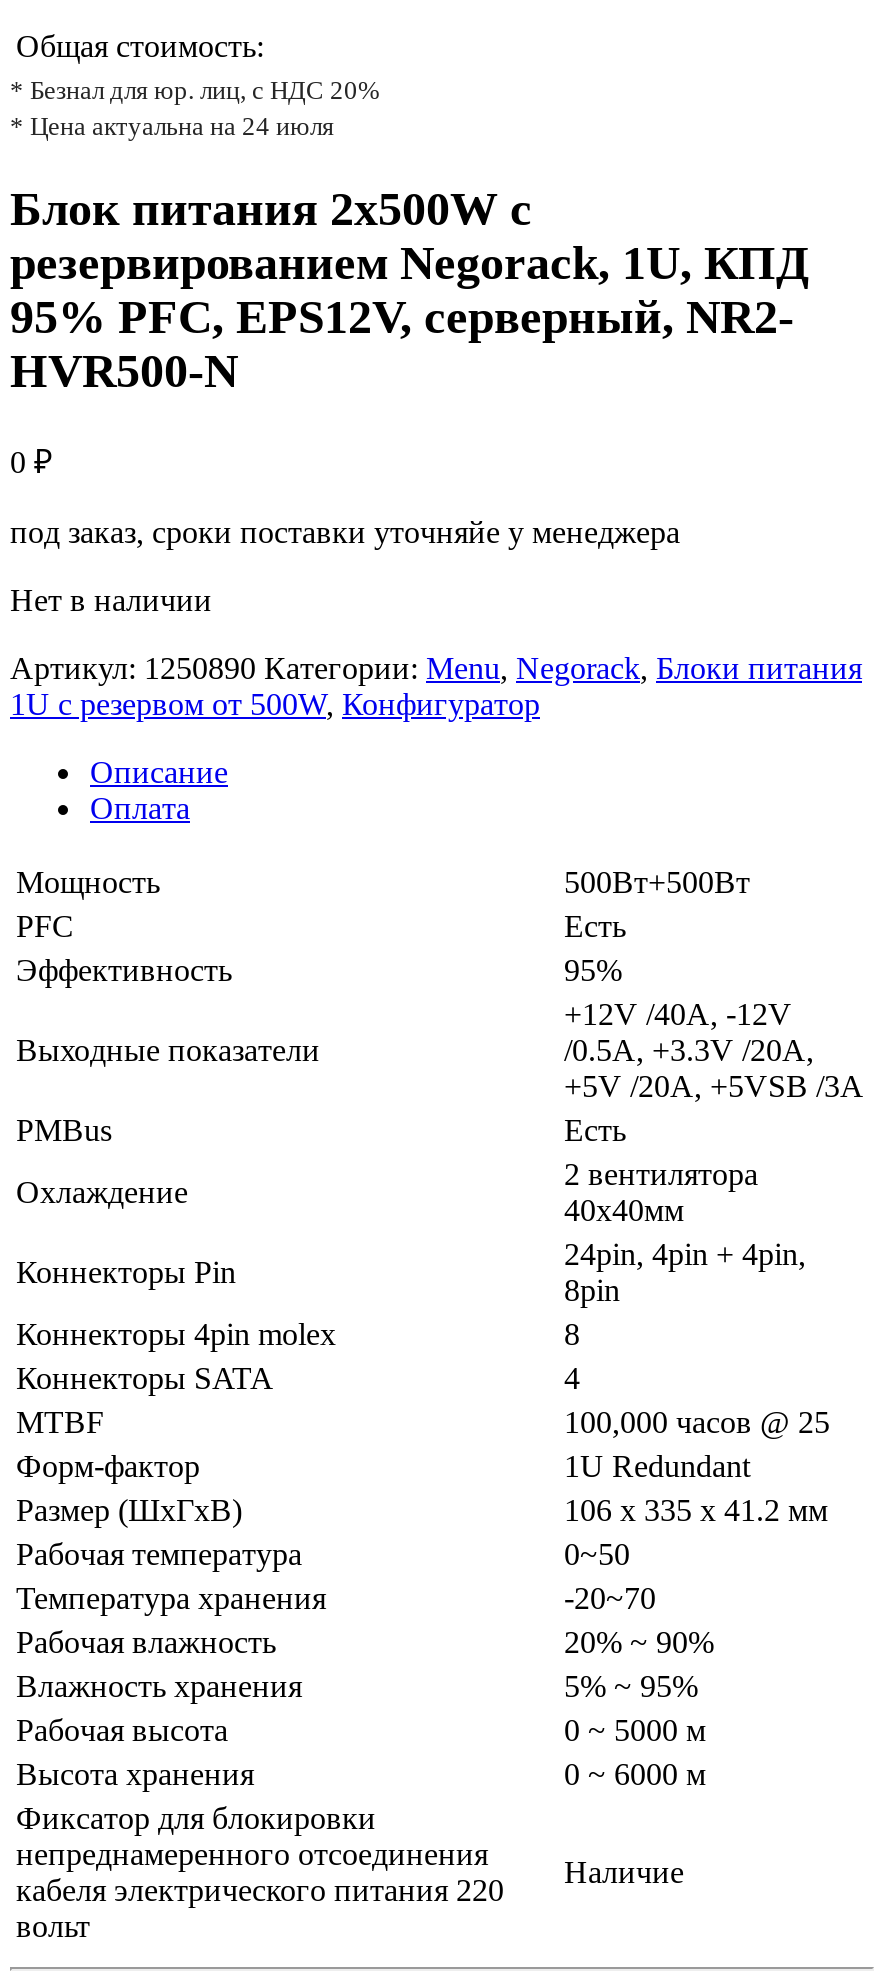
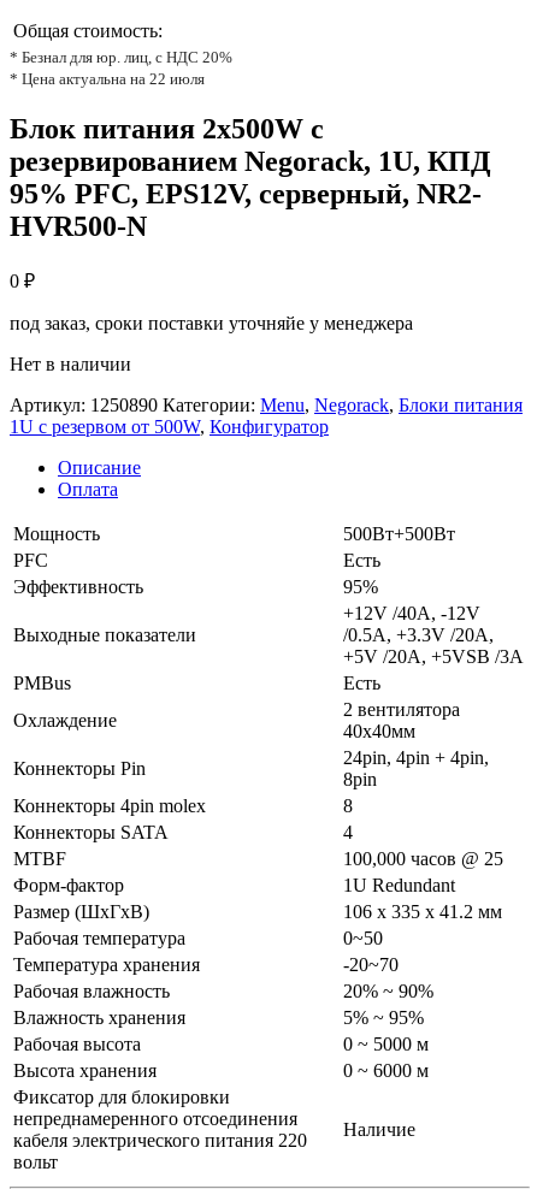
- * Цена актуальна на 24 июля
+ * Цена актуальна на 22 июля
